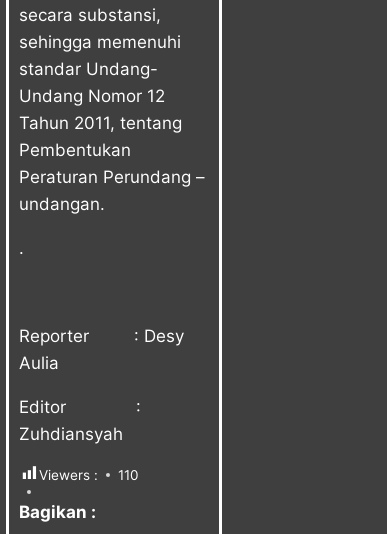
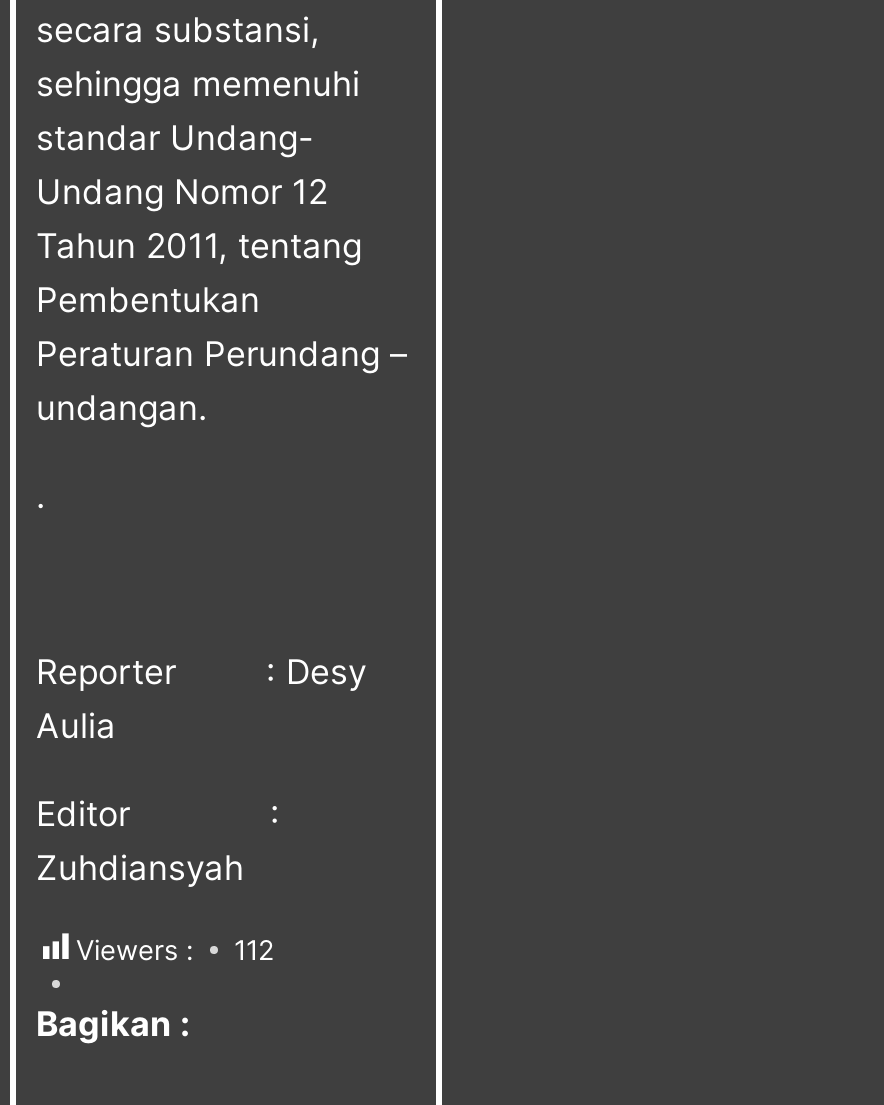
- Viewers : 110
+ Viewers : 112
